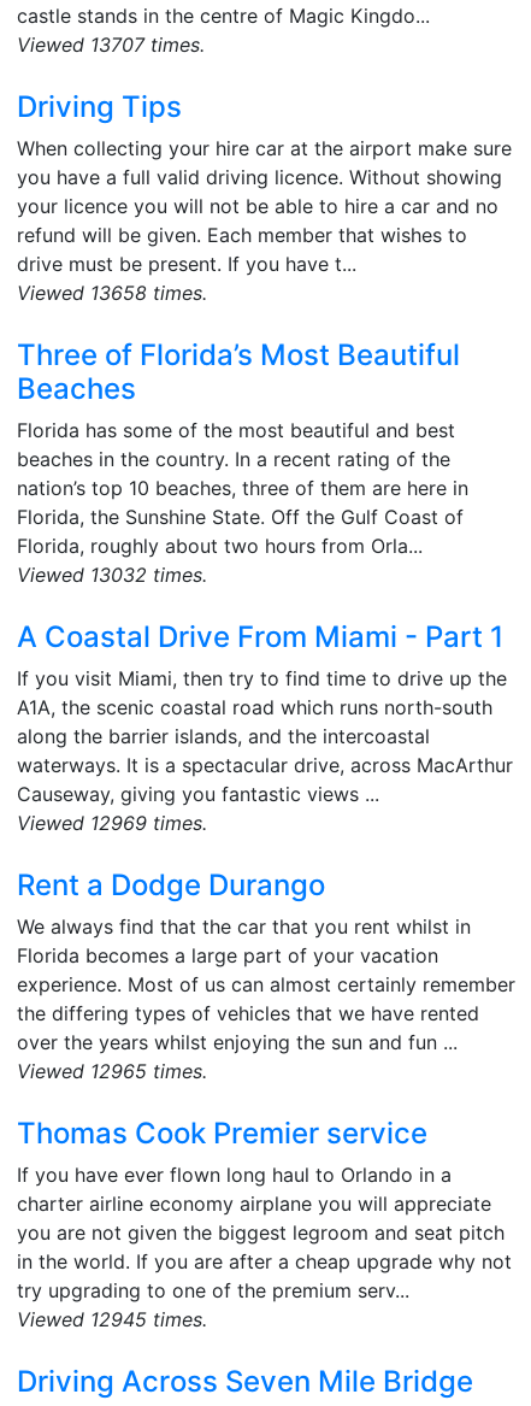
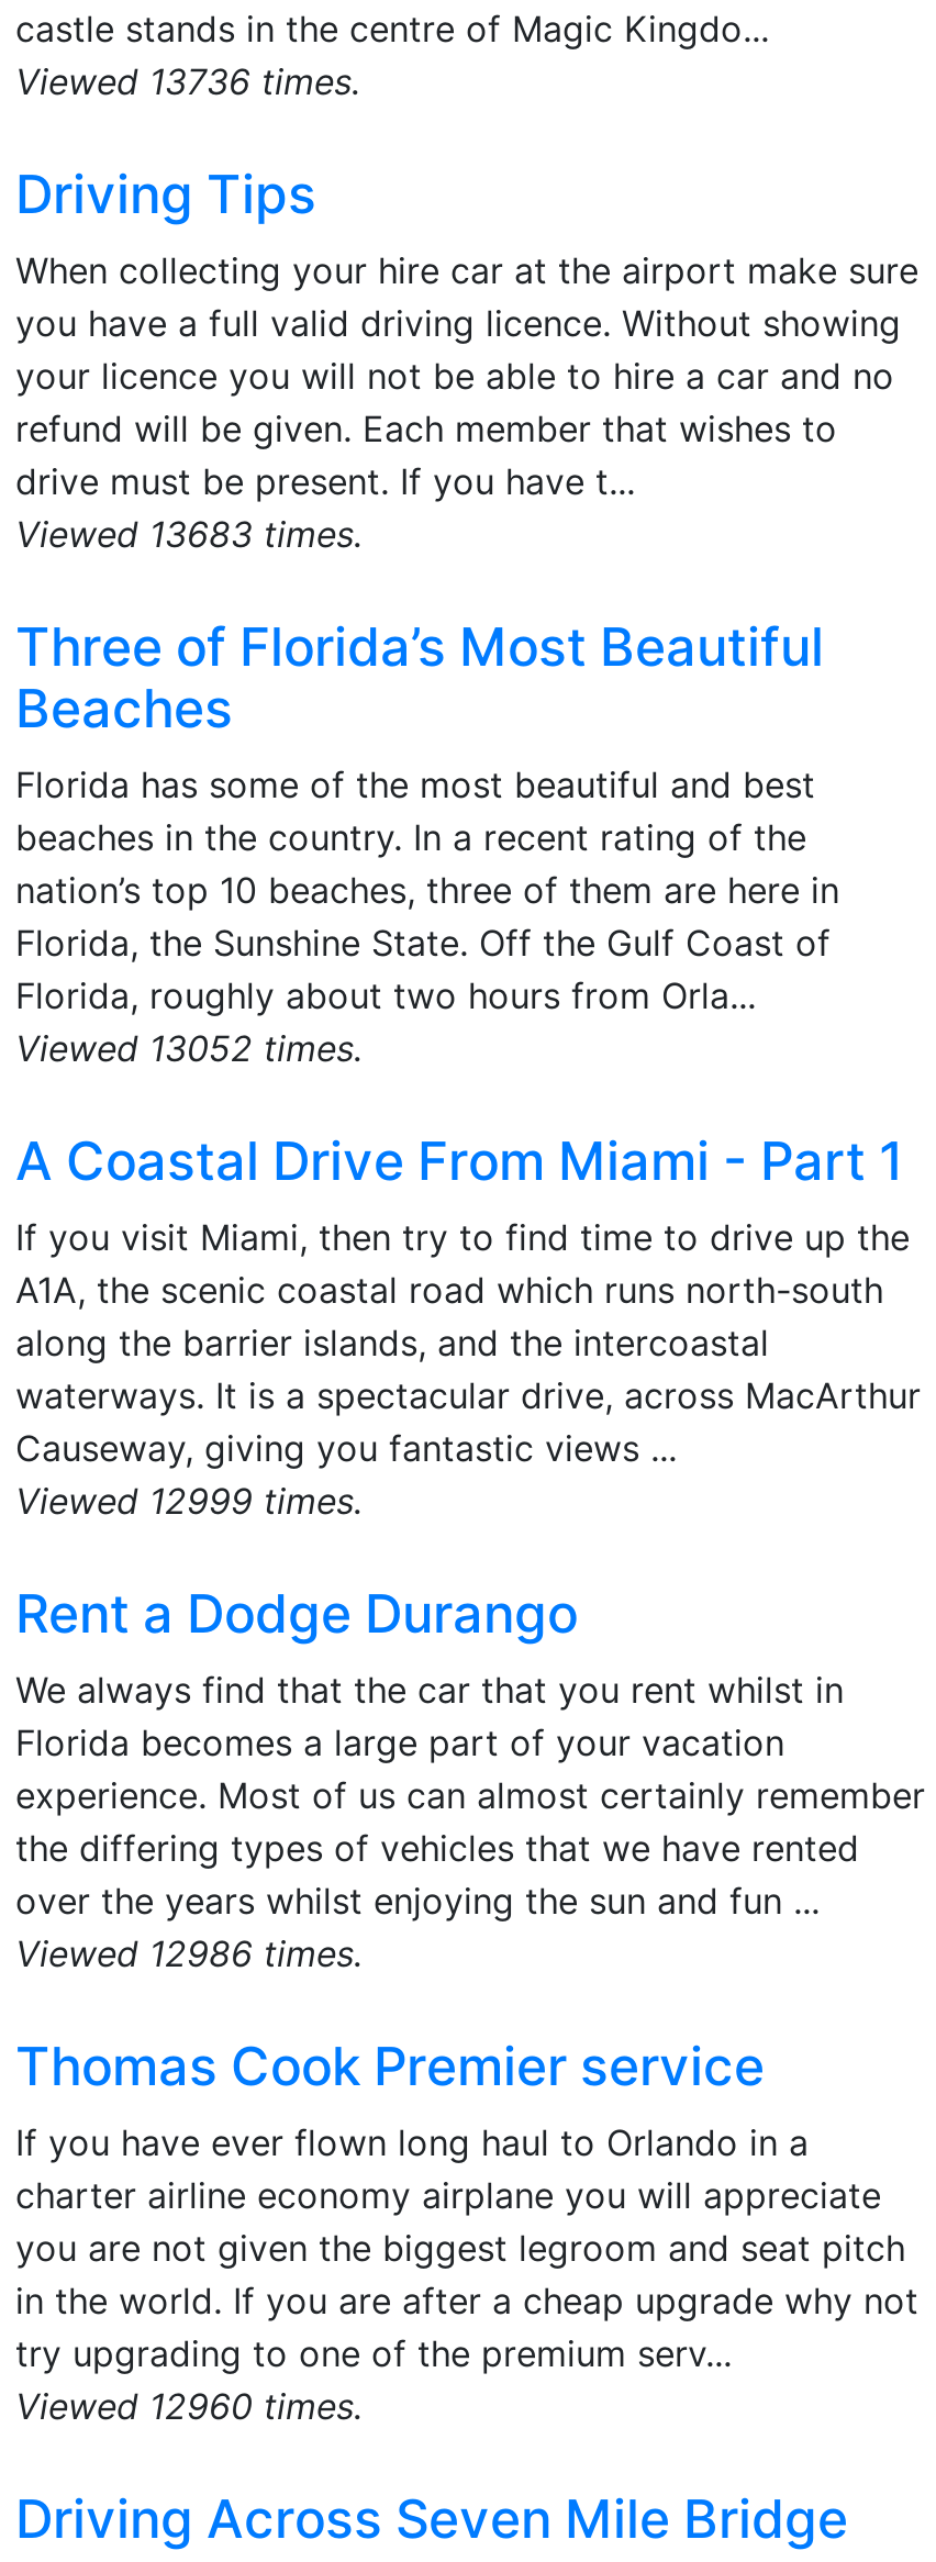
- Viewed 13707 times.
+ Viewed 13736 times.

- Viewed 13658 times.
+ Viewed 13683 times.

- Viewed 13032 times.
+ Viewed 13052 times.

- Viewed 12969 times.
+ Viewed 12999 times.

- Viewed 12965 times.
+ Viewed 12986 times.

- Viewed 12945 times.
+ Viewed 12960 times.
